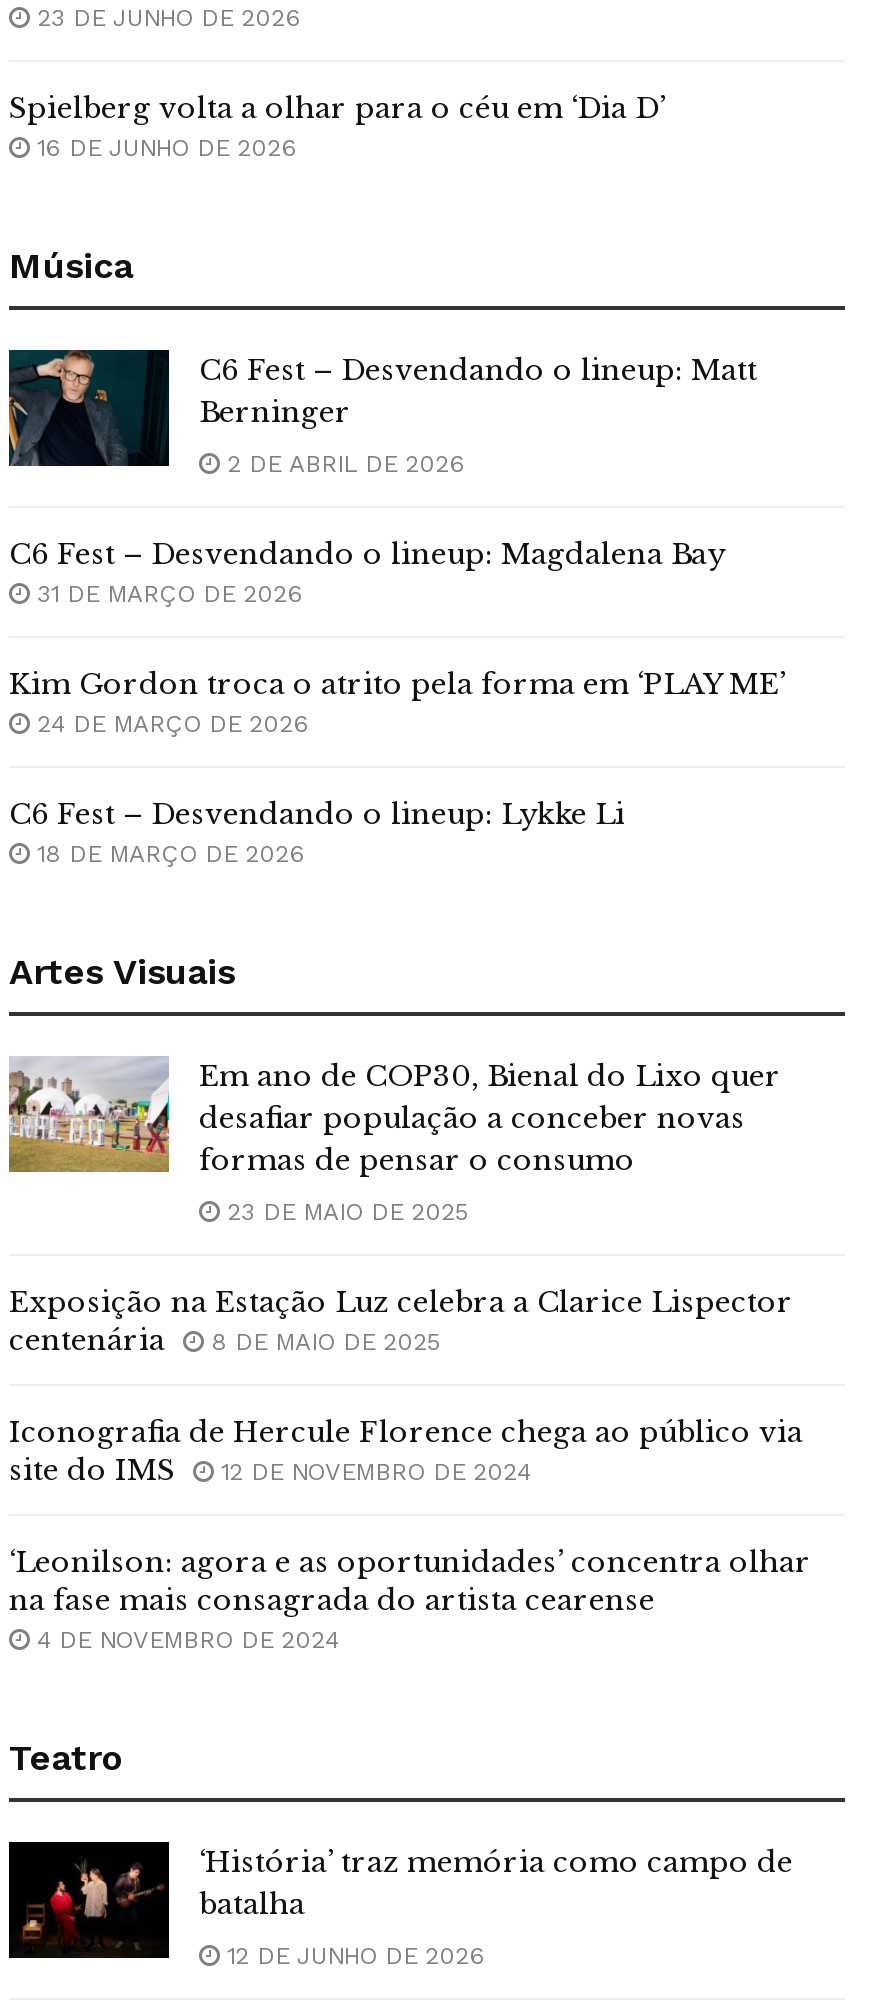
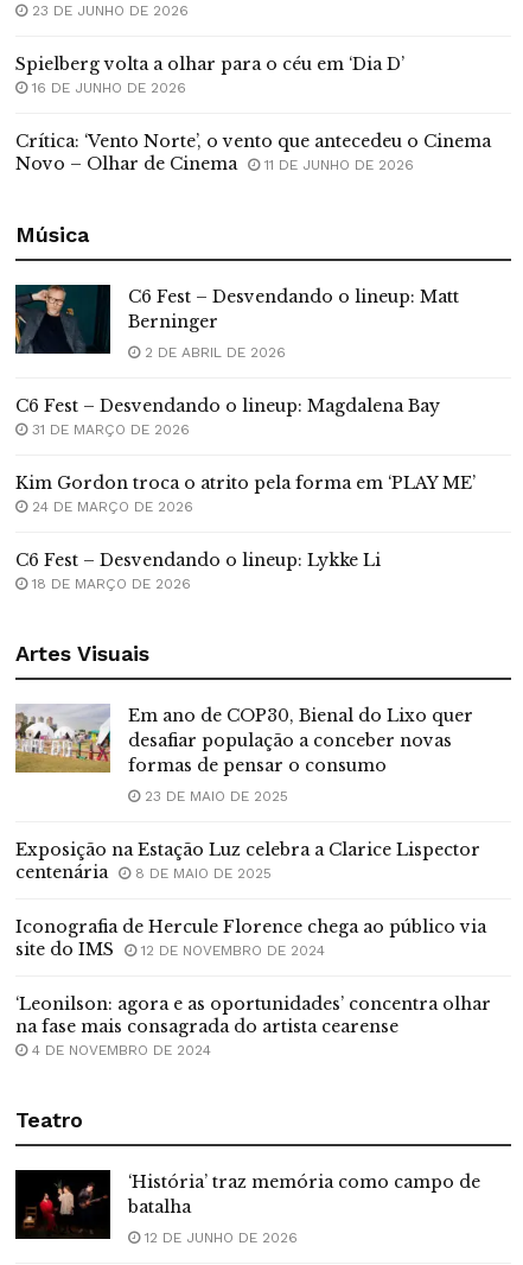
+ Crítica: ‘Vento Norte’, o vento que antecedeu o Cinema
+ Novo – Olhar de Cinema
+ 11 DE JUNHO DE 2026
